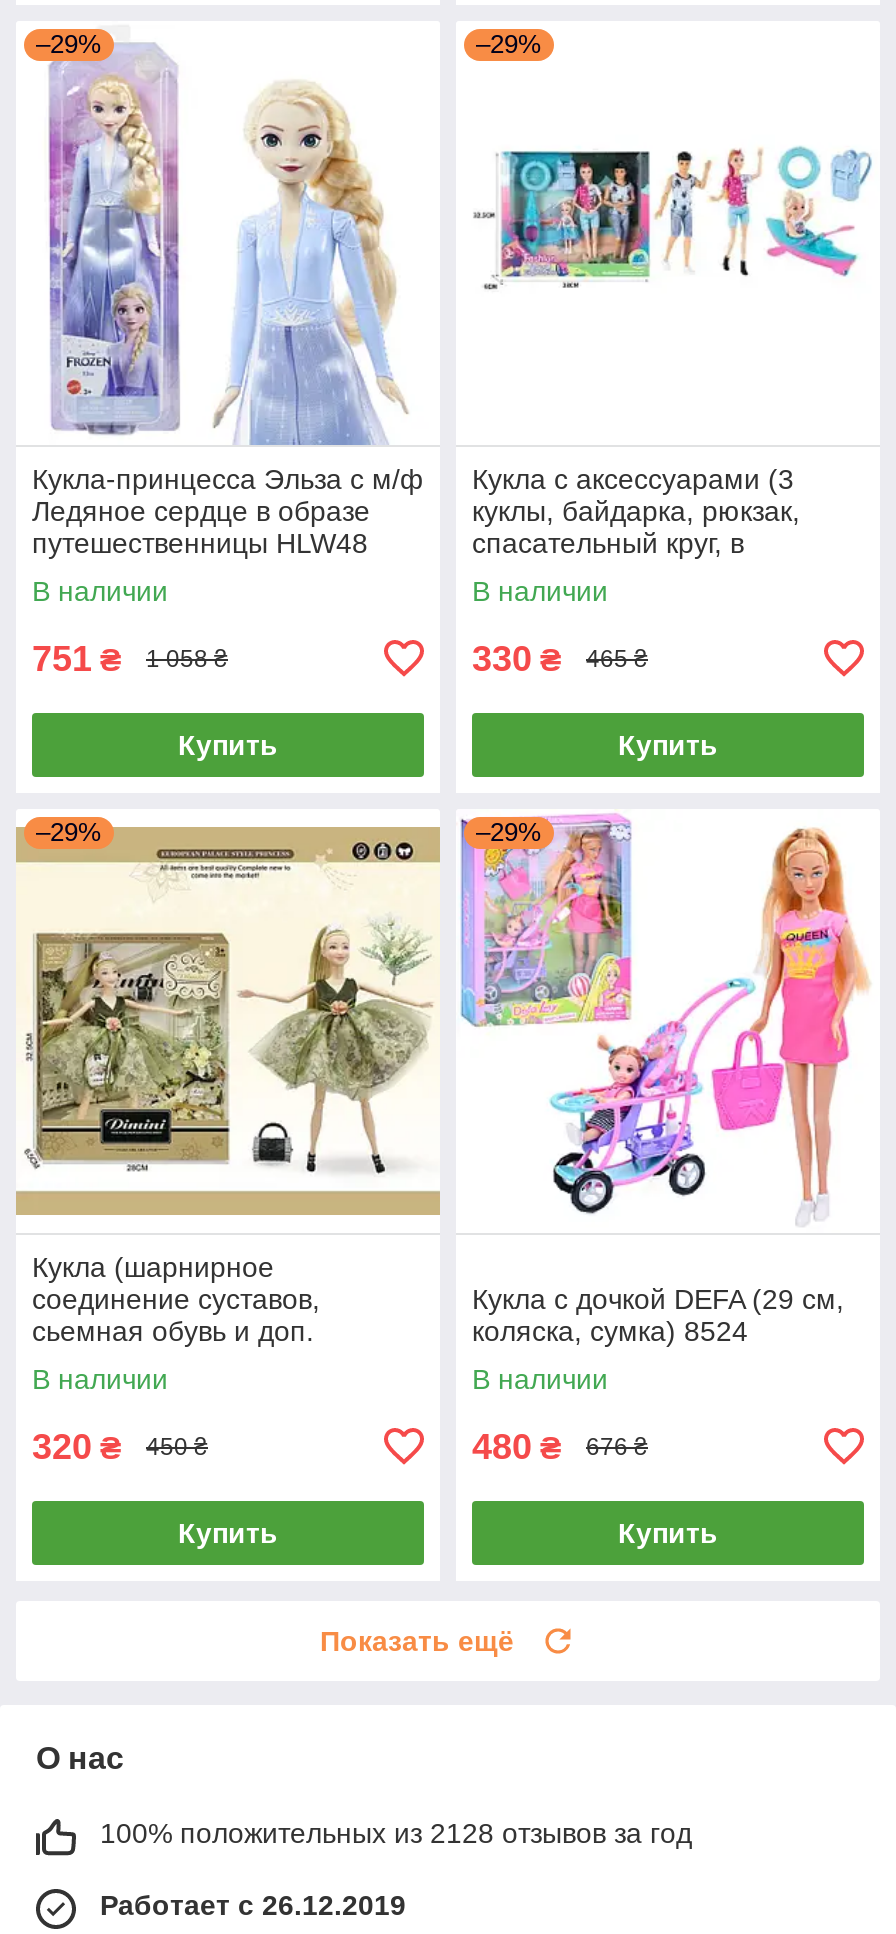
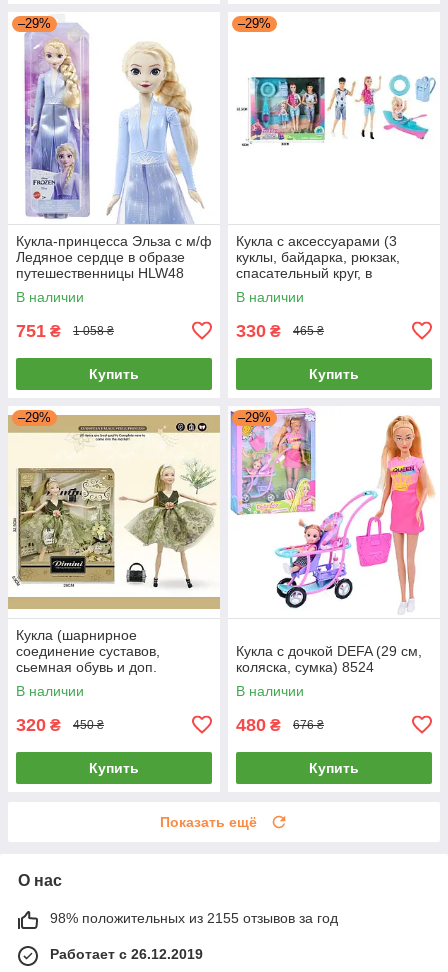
- 100% положительных из 2128 отзывов за год
+ 98% положительных из 2155 отзывов за год
